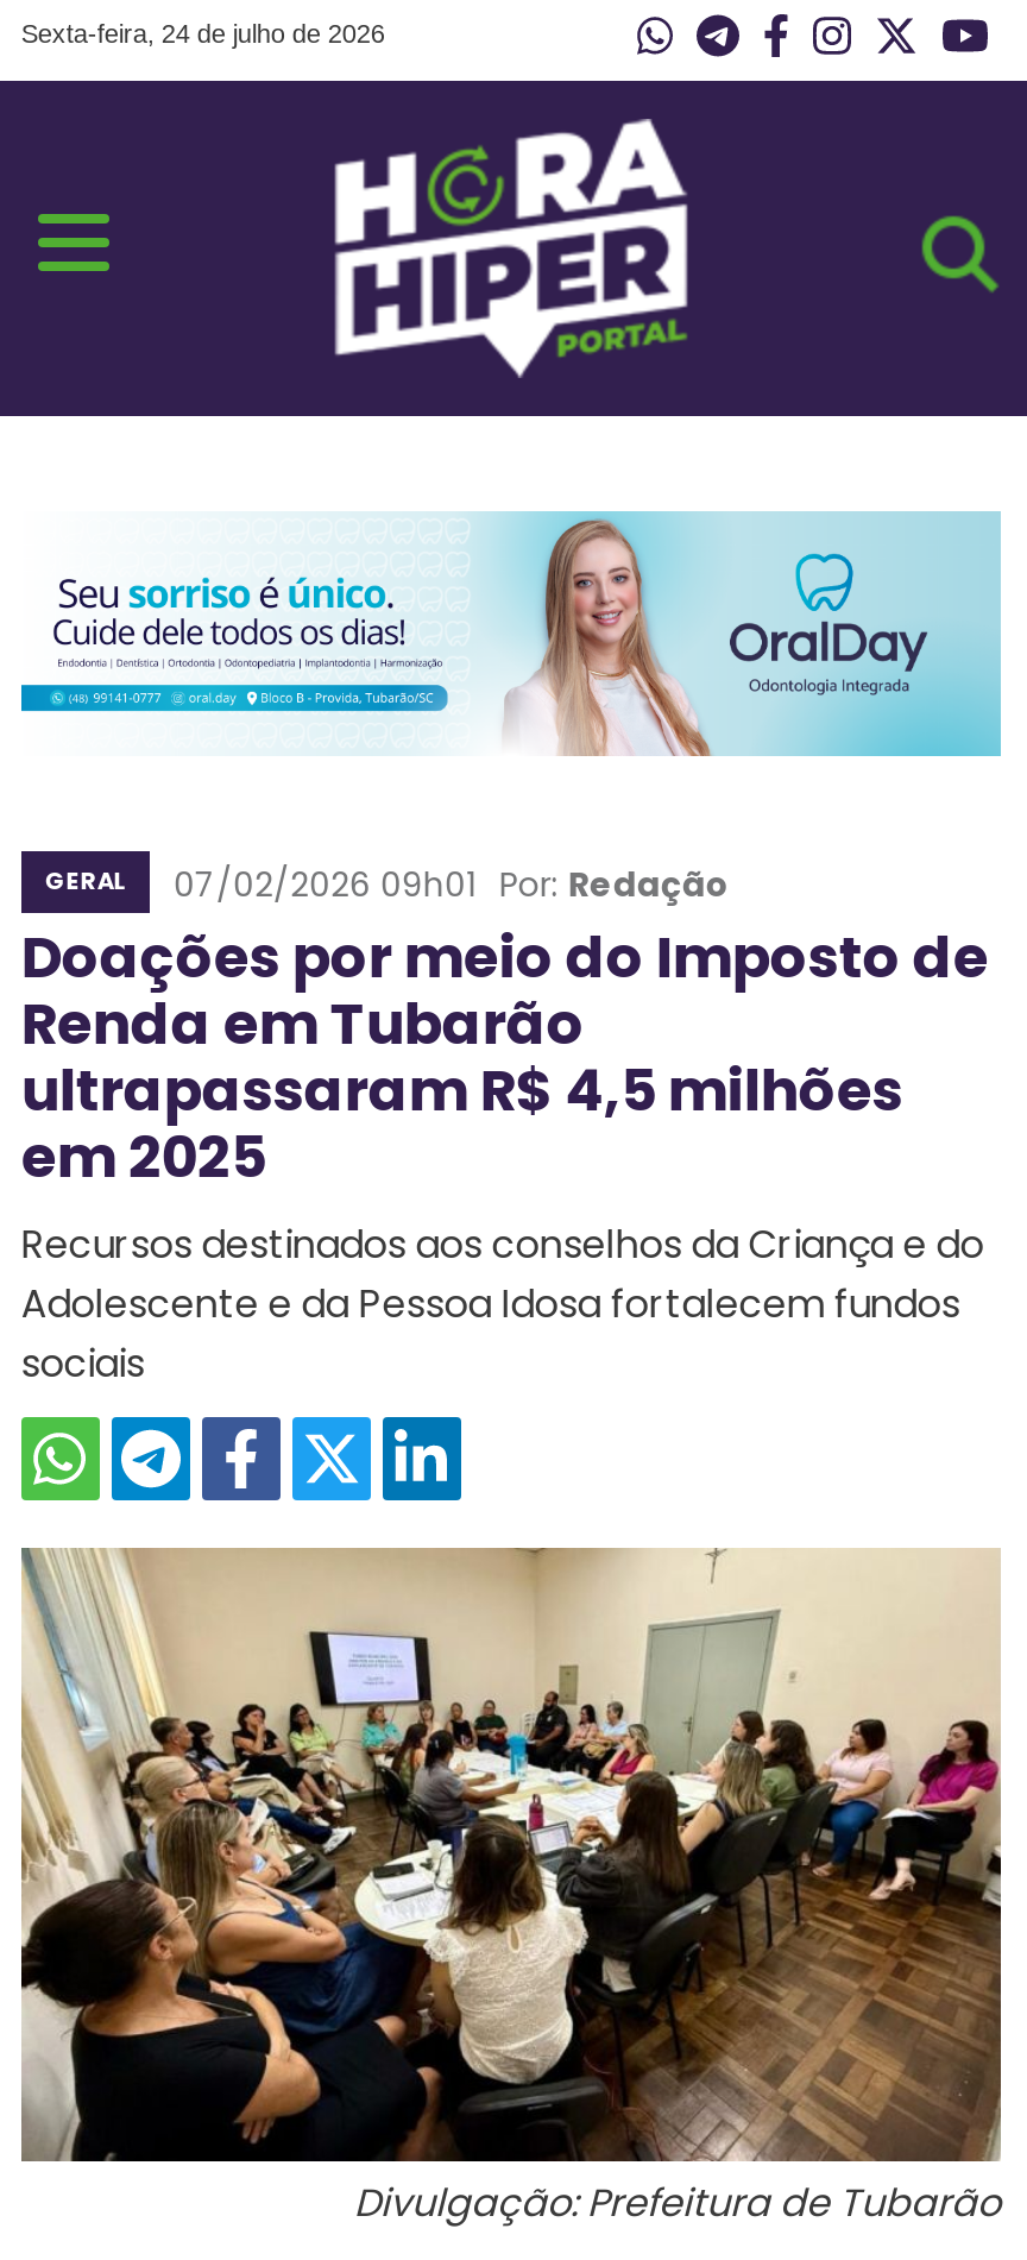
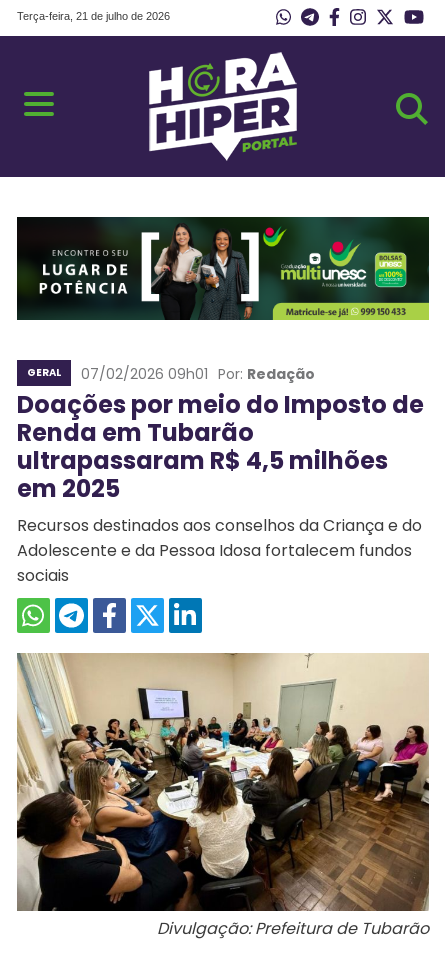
- Sexta-feira, 24 de julho de 2026
+ Terça-feira, 21 de julho de 2026

- [image]
+ [image]
